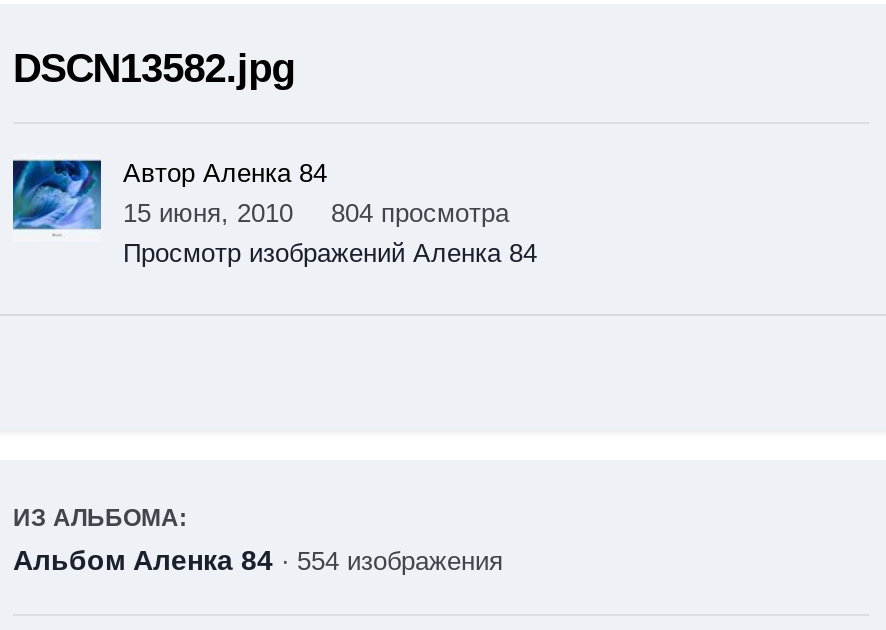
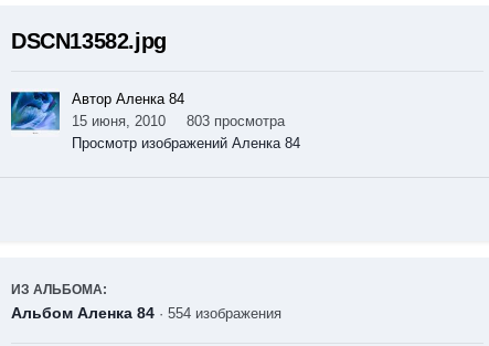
- 15 июня, 2010 804 просмотра
+ 15 июня, 2010 803 просмотра
